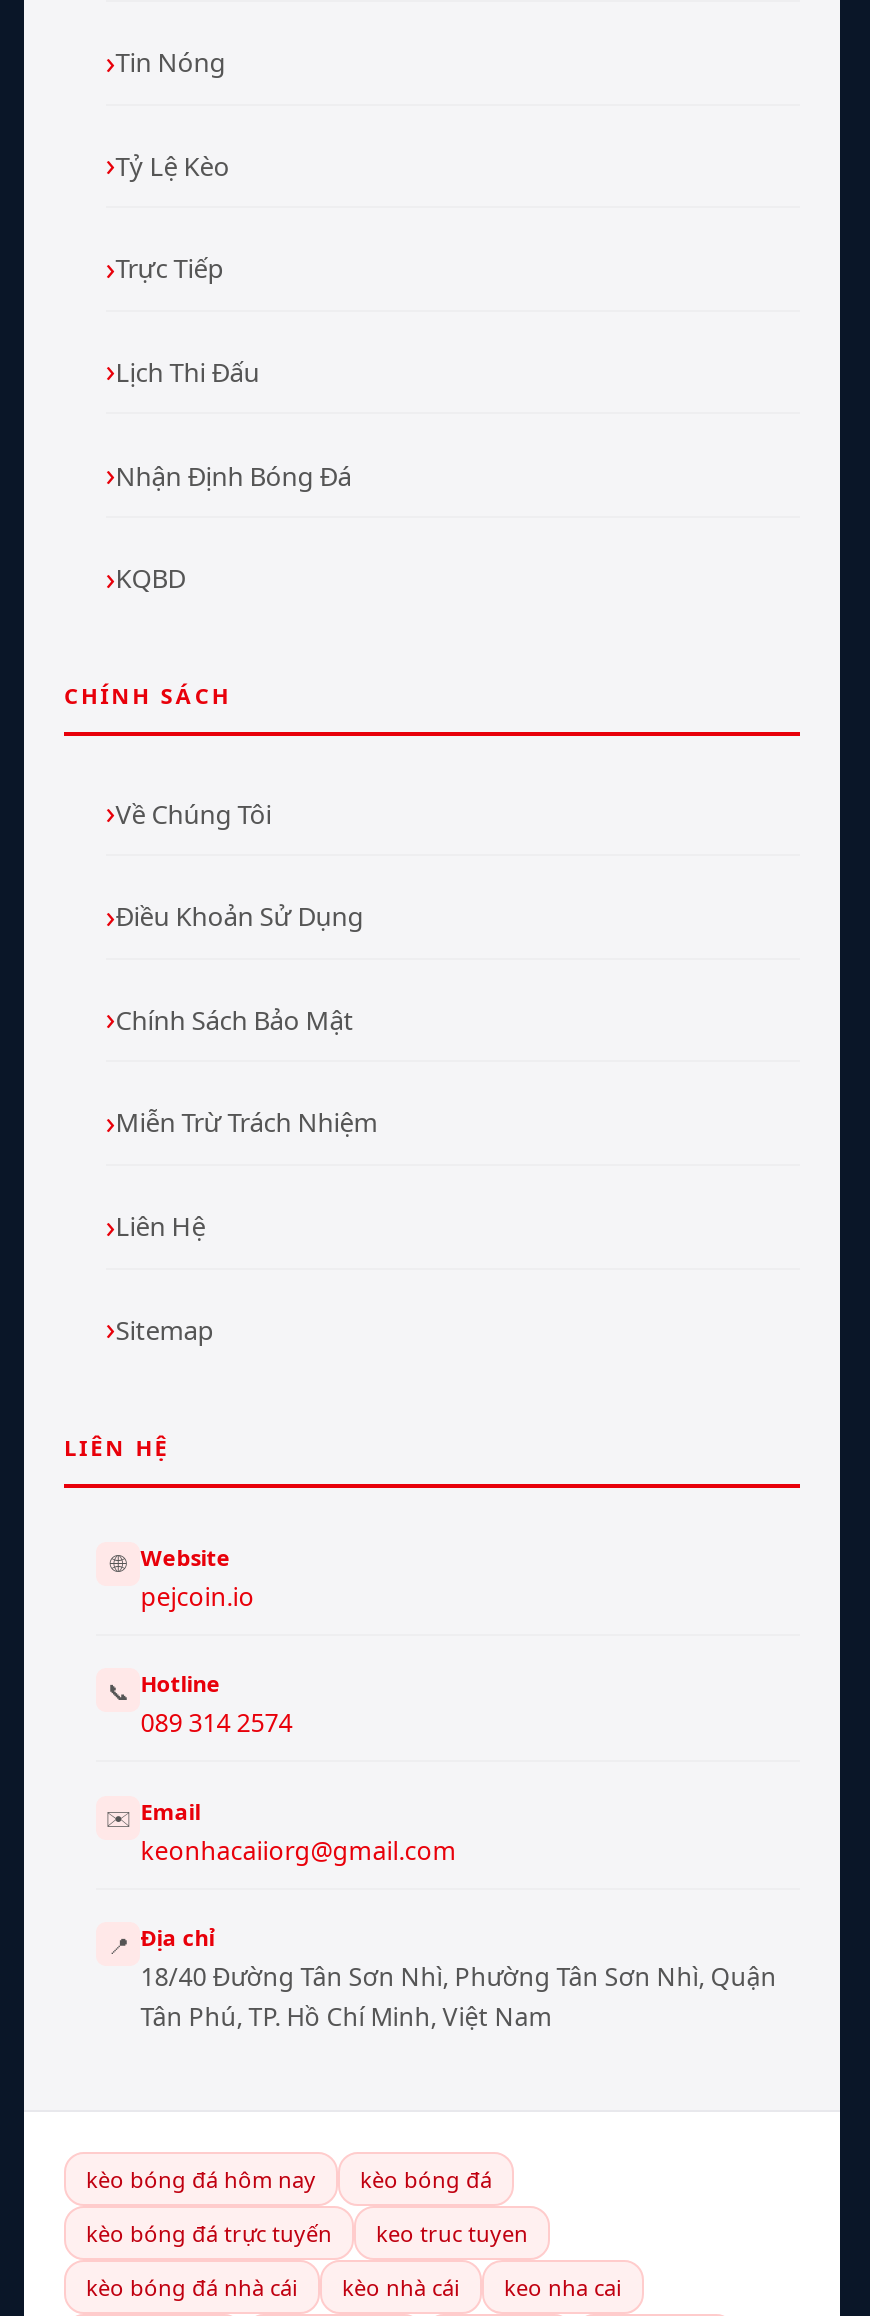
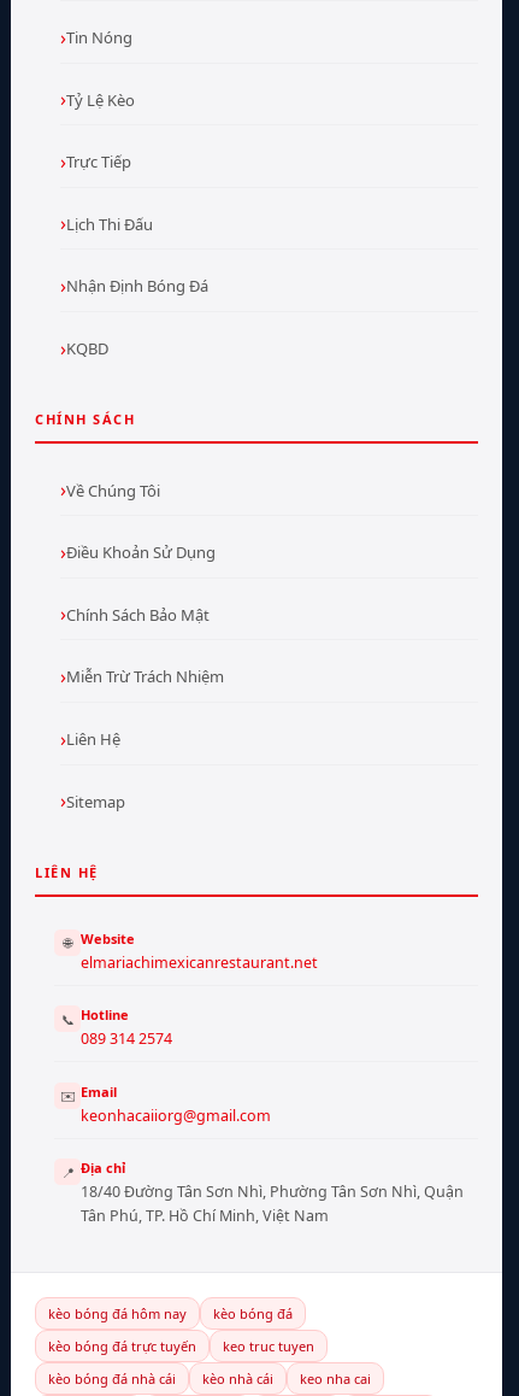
- pejcoin.io
+ elmariachimexicanrestaurant.net
